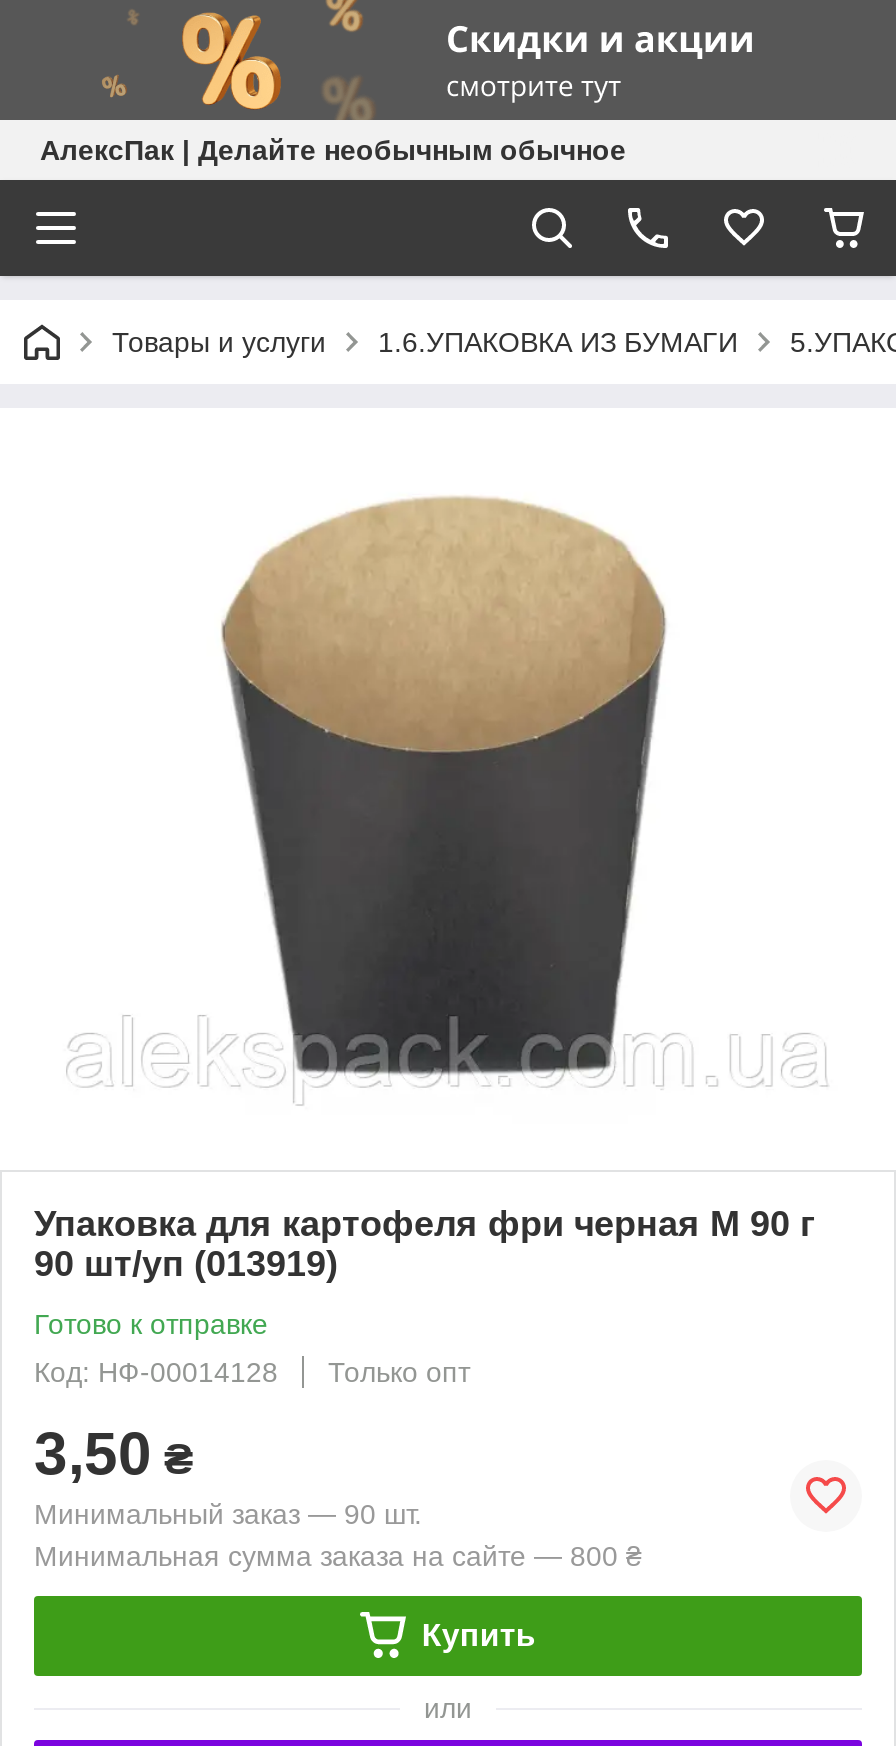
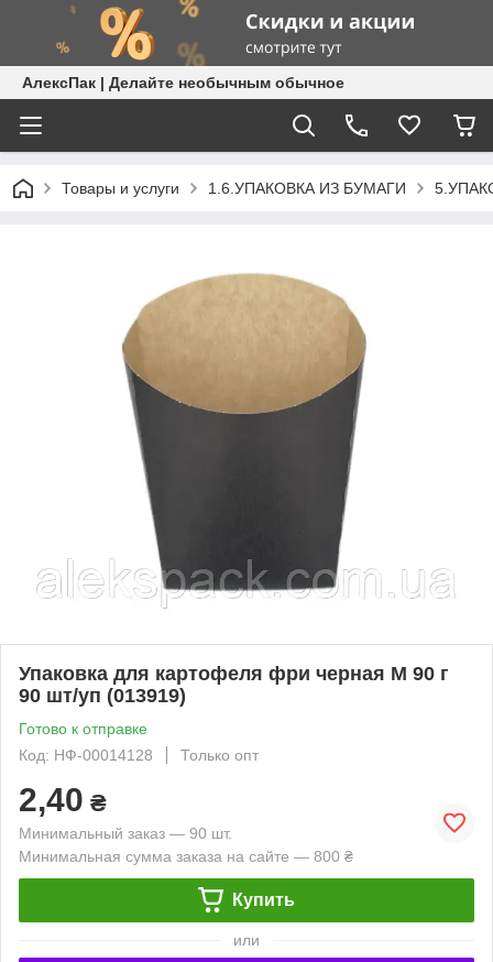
- 3,50 ₴
+ 2,40 ₴
